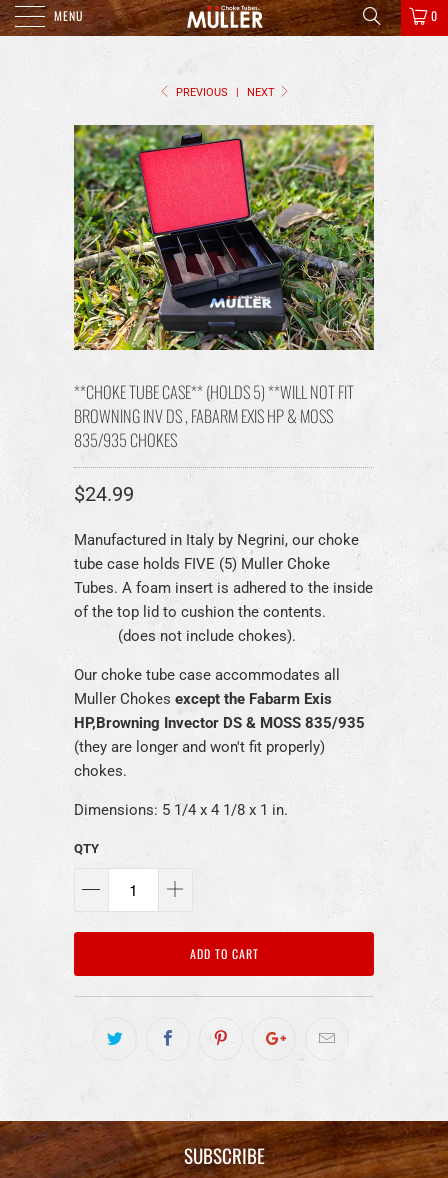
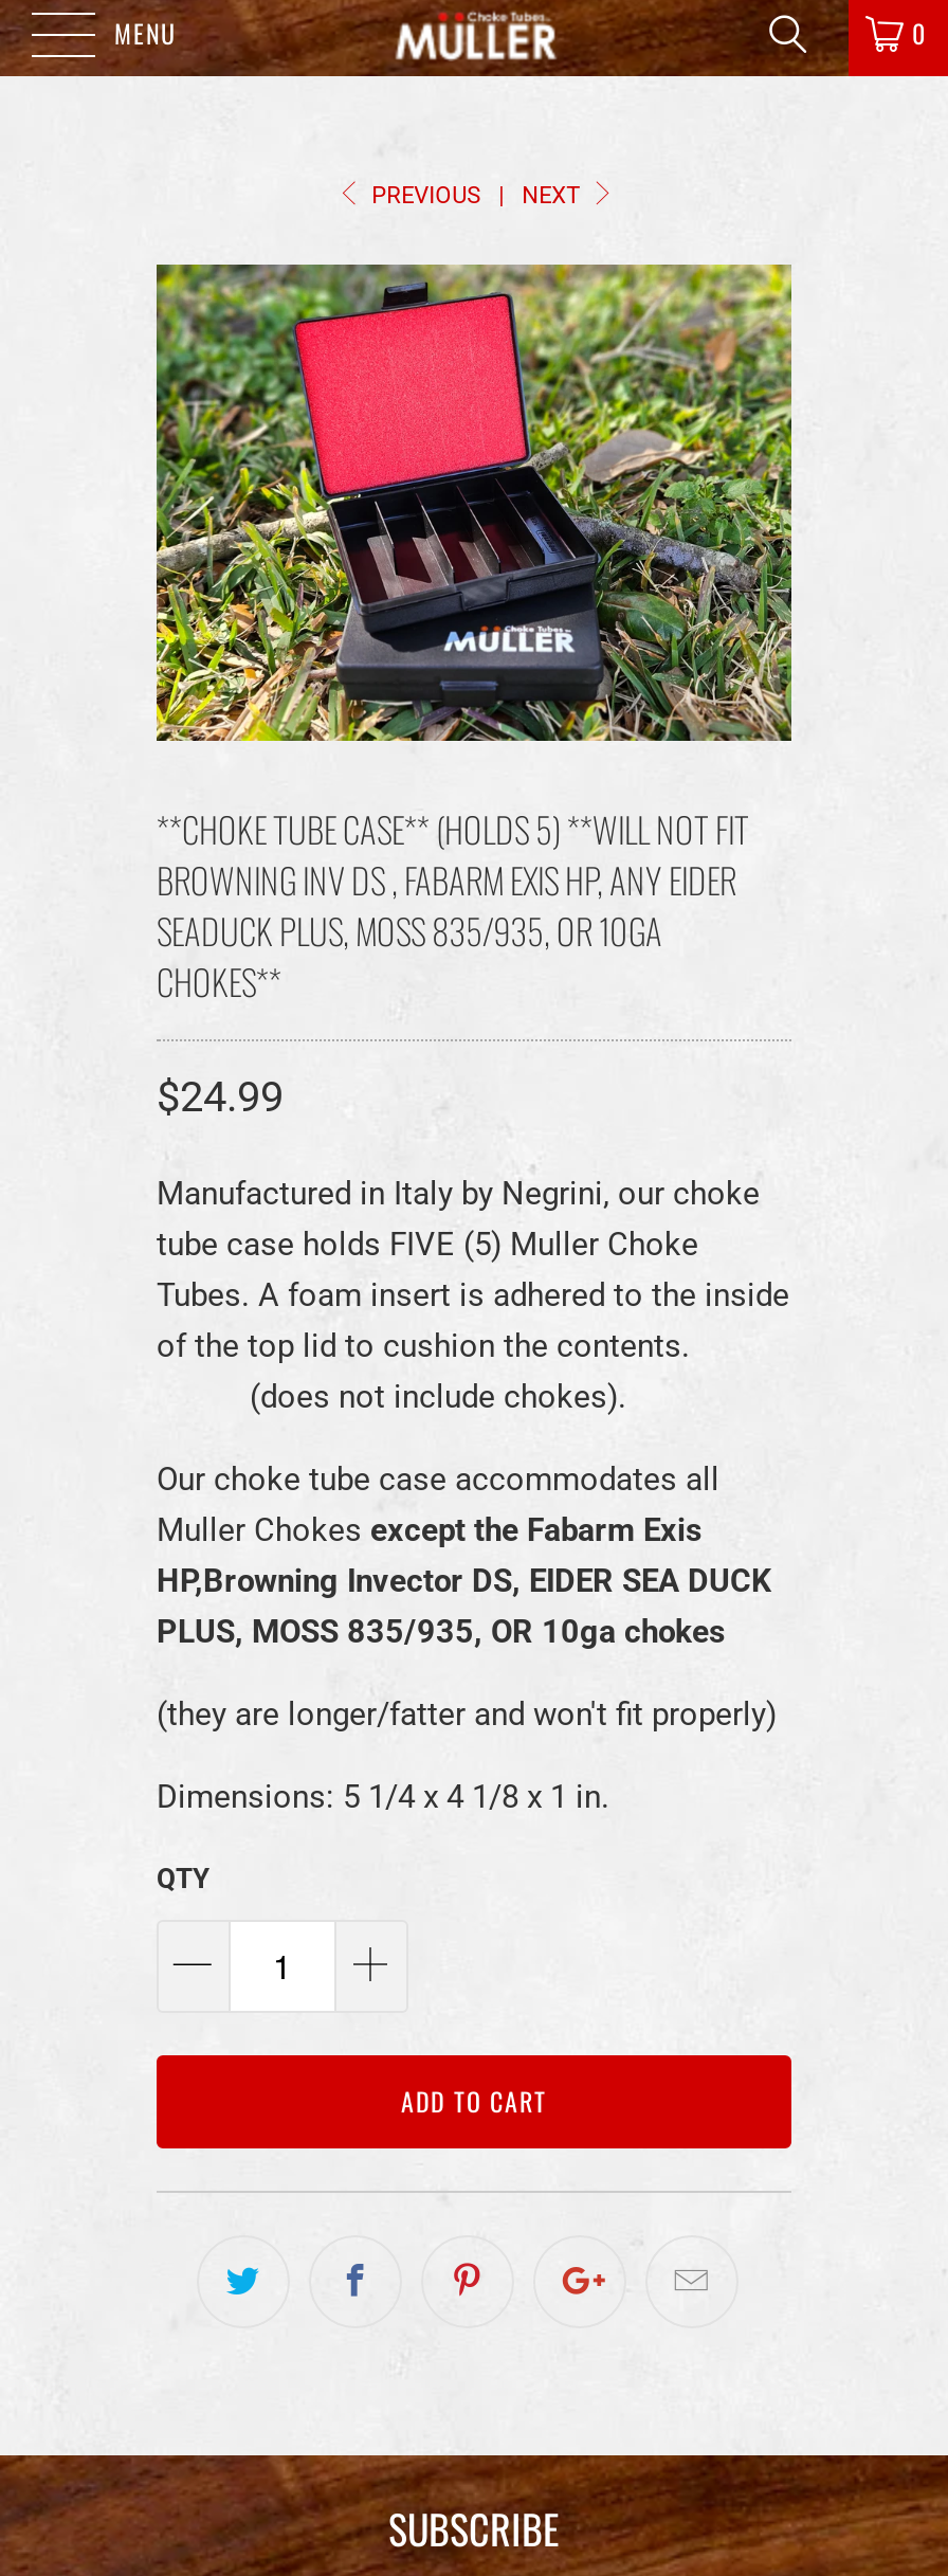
- BROWNING INV DS , FABARM EXIS HP & MOSS
- 835/935 CHOKES
+ BROWNING INV DS , FABARM EXIS HP, ANY EIDER
+ SEADUCK PLUS, MOSS 835/935, OR 10GA
+ CHOKES**

- HP,Browning Invector DS & MOSS 835/935
- (they are longer and won't fit properly)
- chokes.
+ HP,Browning Invector DS, EIDER SEA DUCK
+ PLUS, MOSS 835/935, OR 10ga chokes
+ (they are longer/fatter and won't fit properly)
